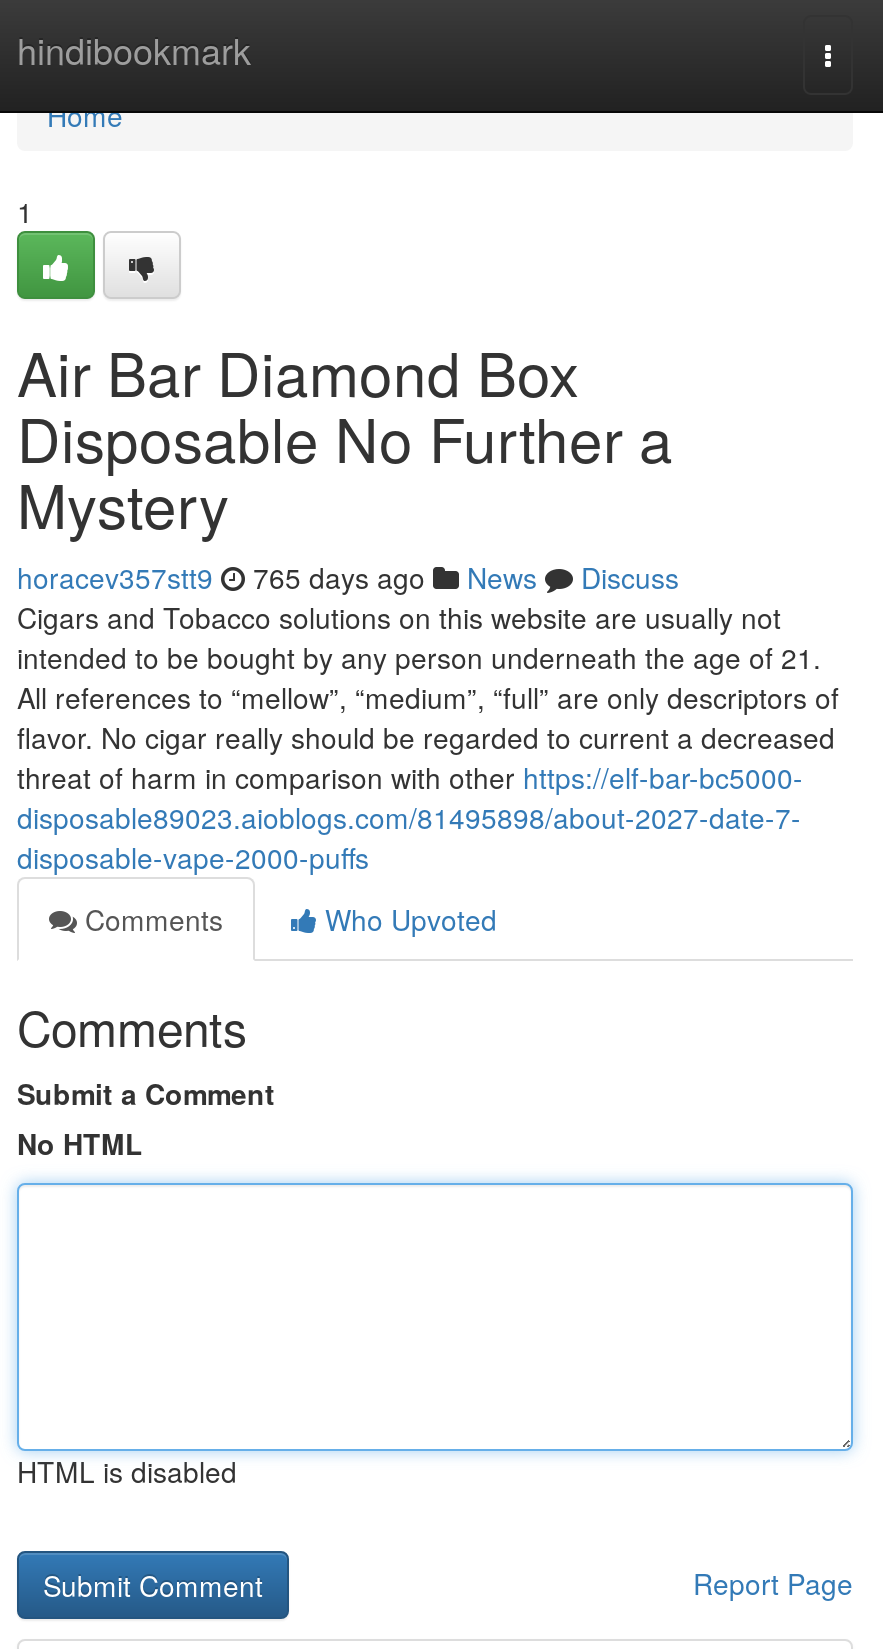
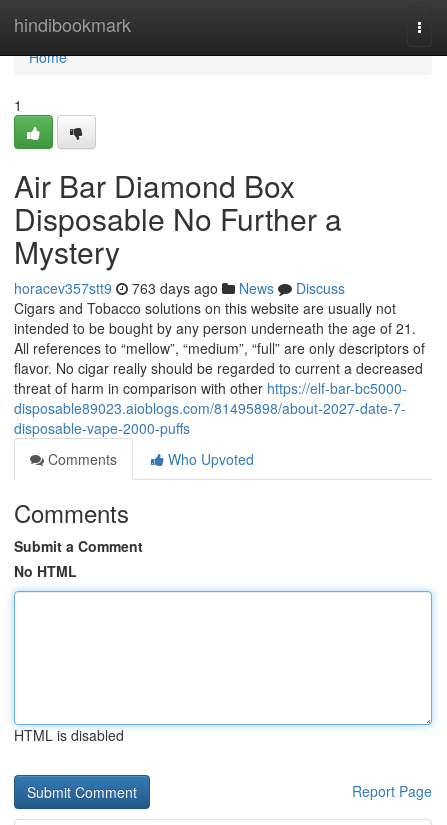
- horacev357stt9 765 days ago News Discuss
+ horacev357stt9 763 days ago News Discuss
